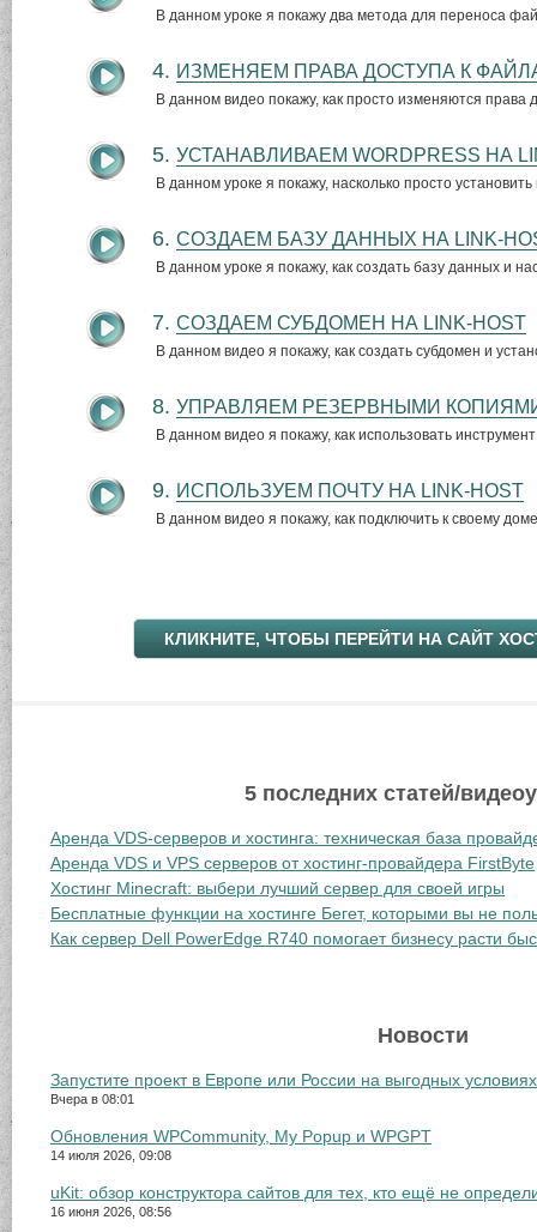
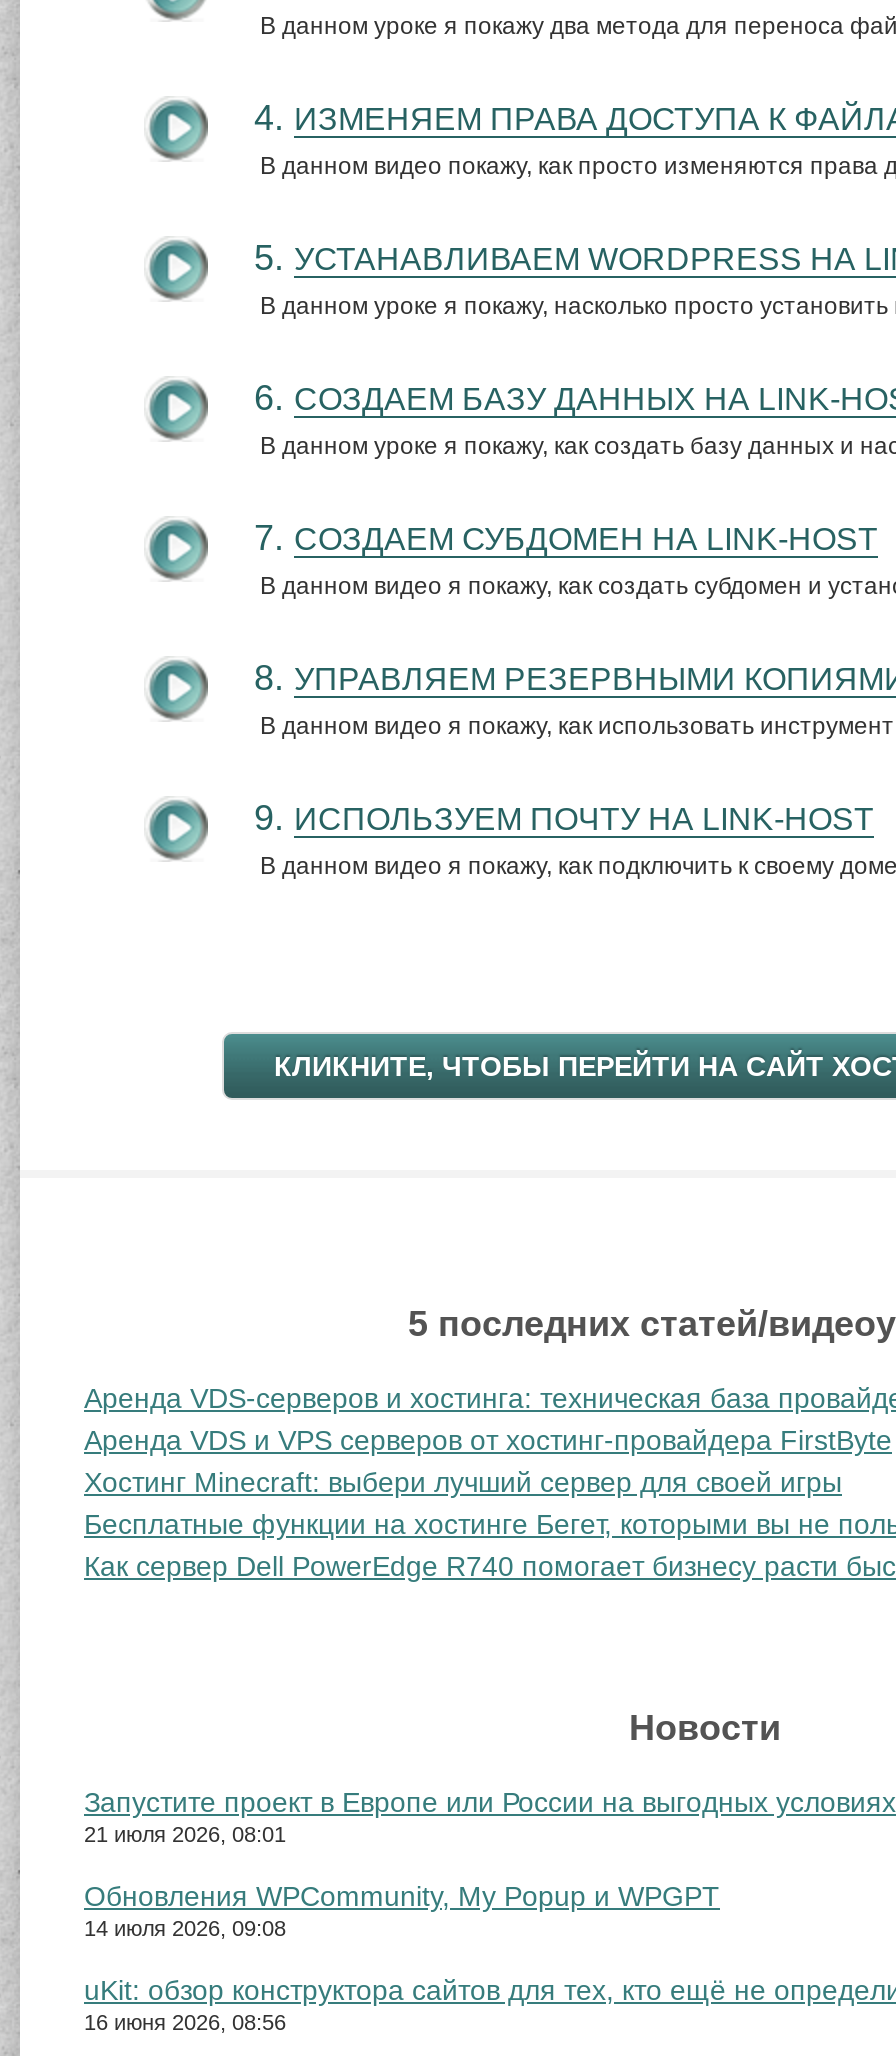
- Вчера в 08:01
+ 21 июля 2026, 08:01
